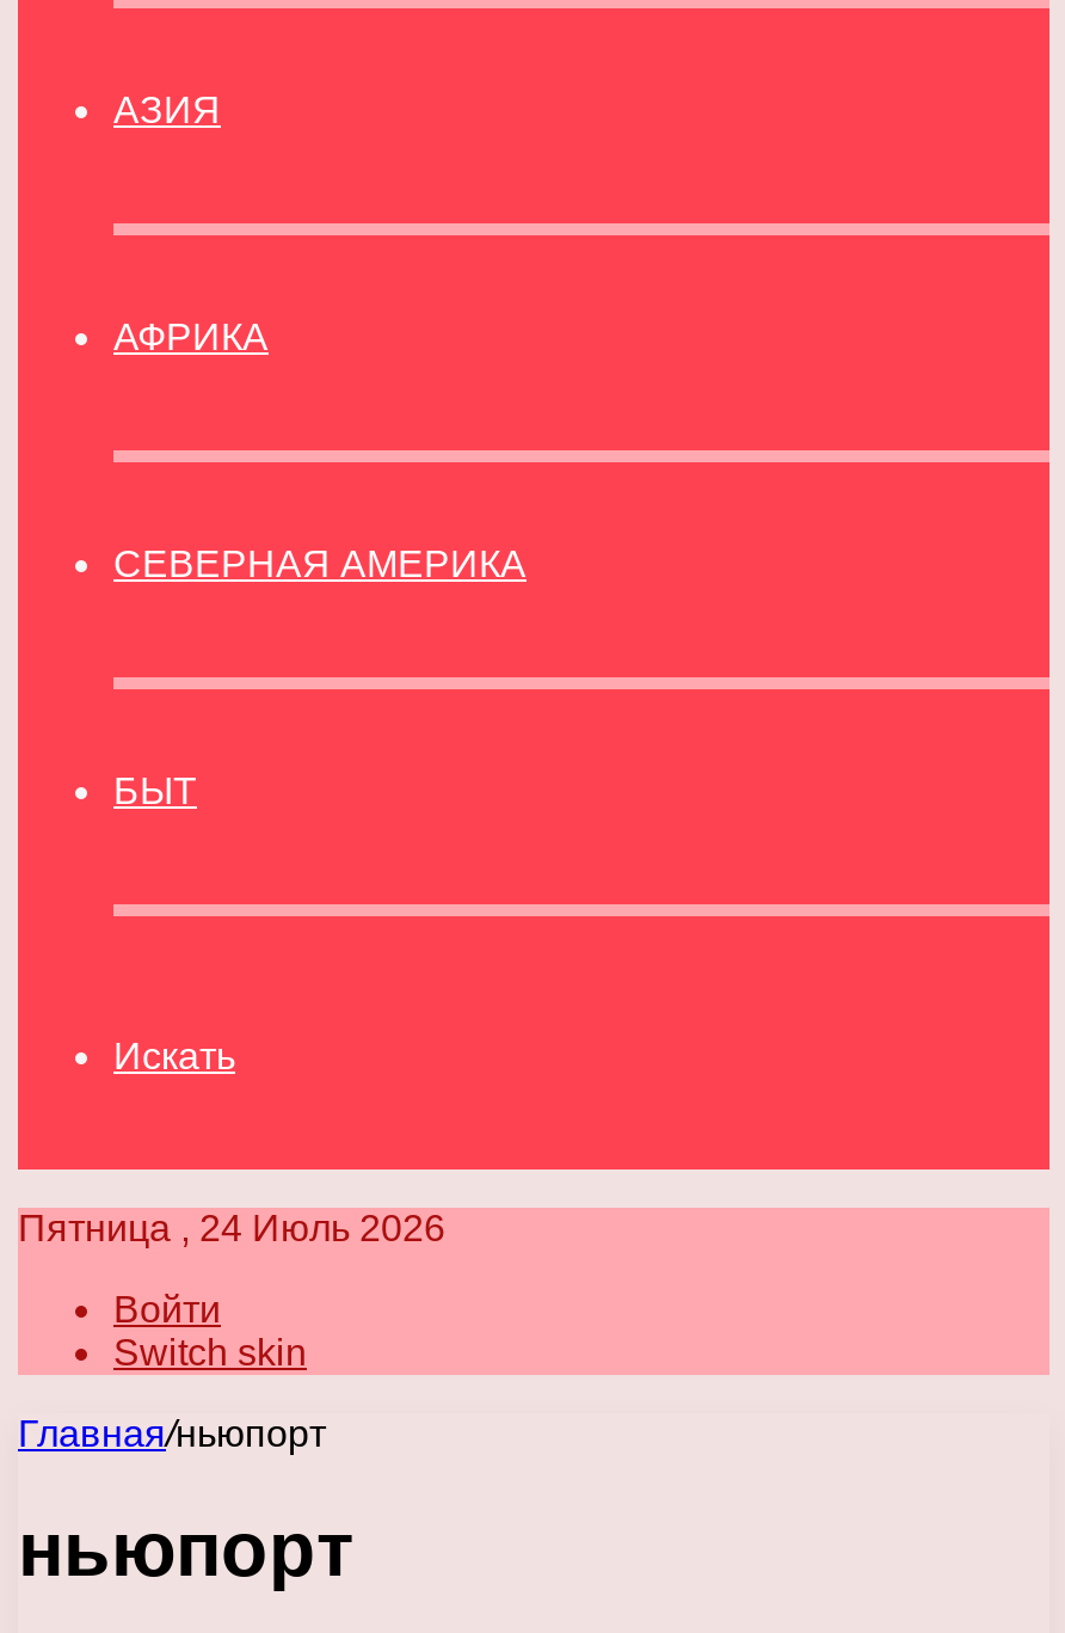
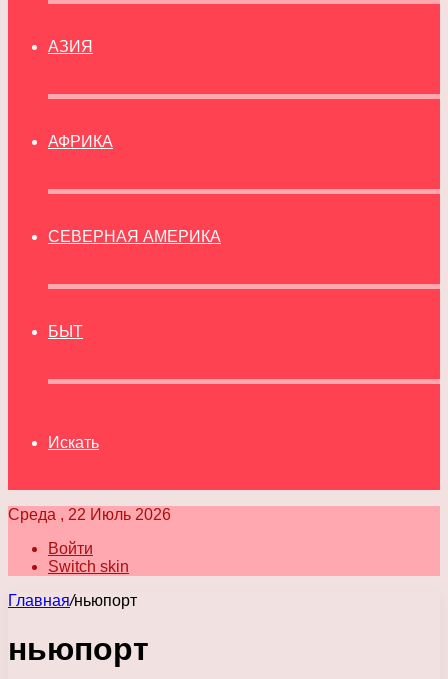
- Пятница , 24 Июль 2026
+ Среда , 22 Июль 2026
